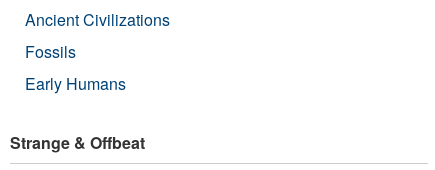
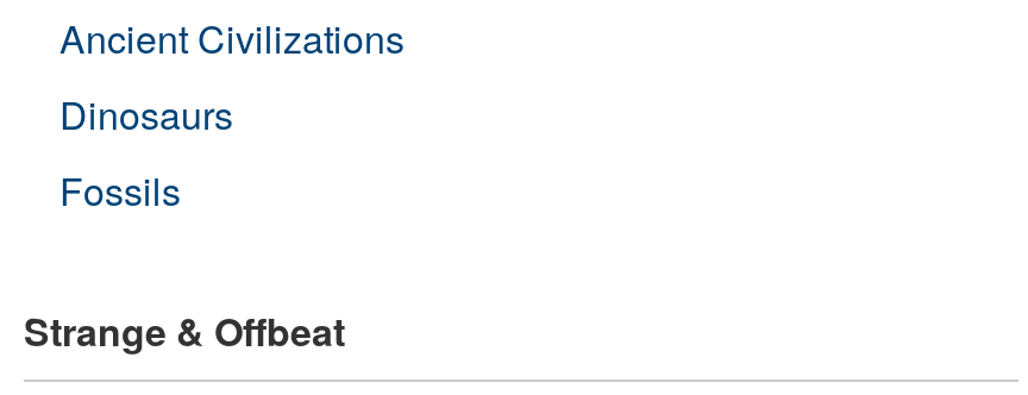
+ Dinosaurs

moved down: Fossils

- Early Humans
